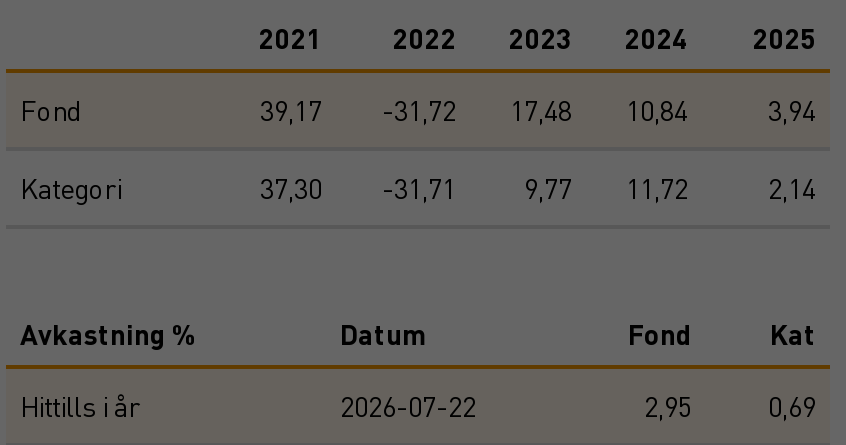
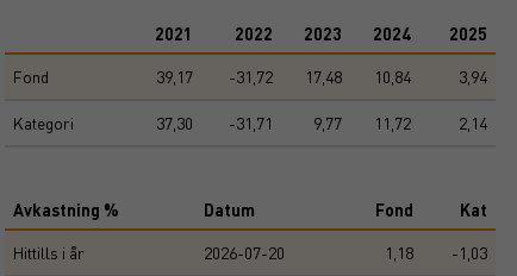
- 2026-07-22
+ 2026-07-20

- 2,95
+ 1,18

- 0,69
+ -1,03
